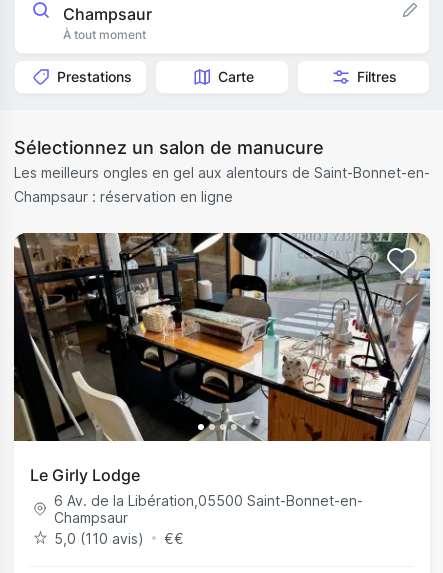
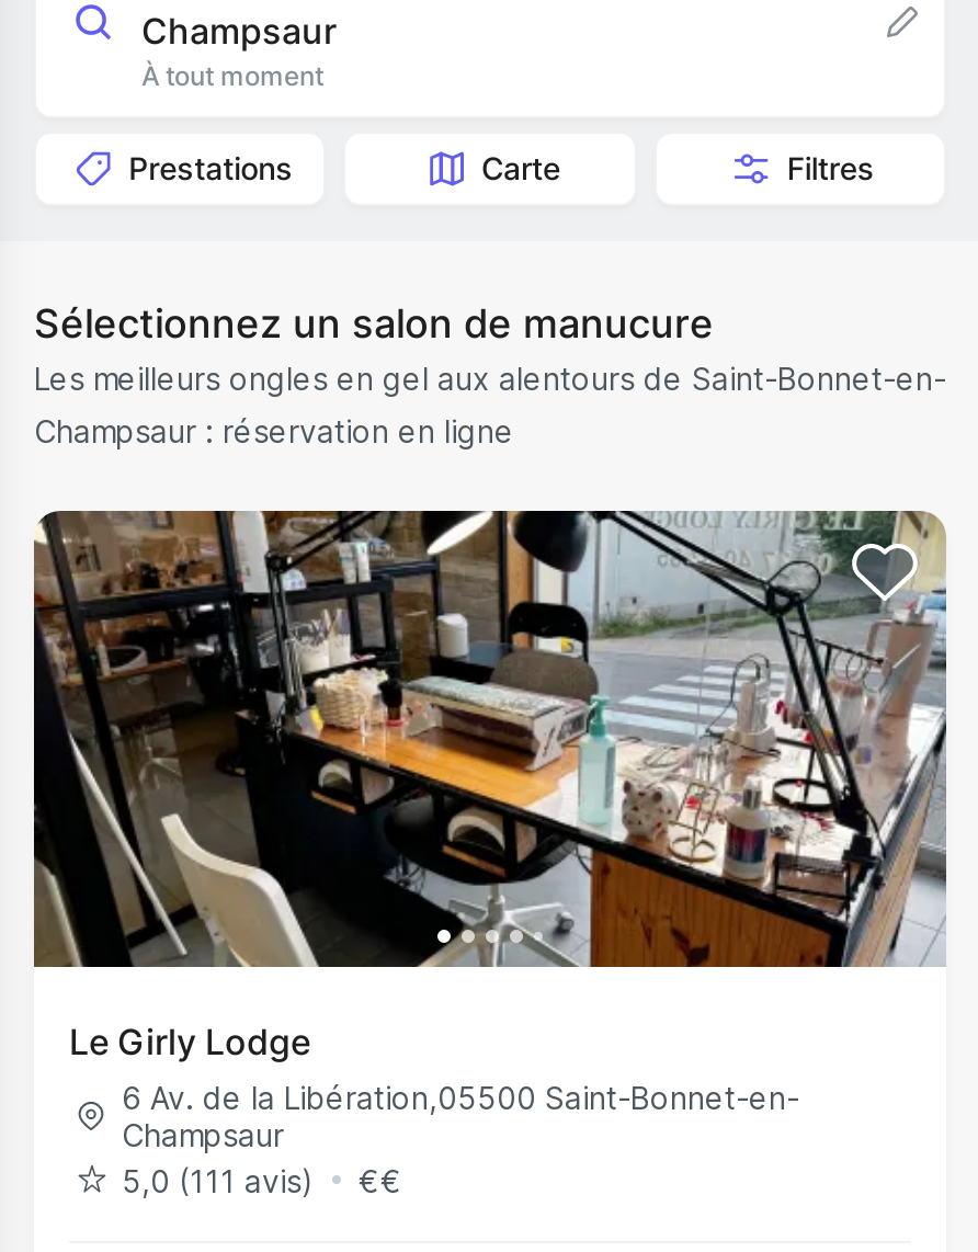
- 5,0 (110 avis)
+ 5,0 (111 avis)
